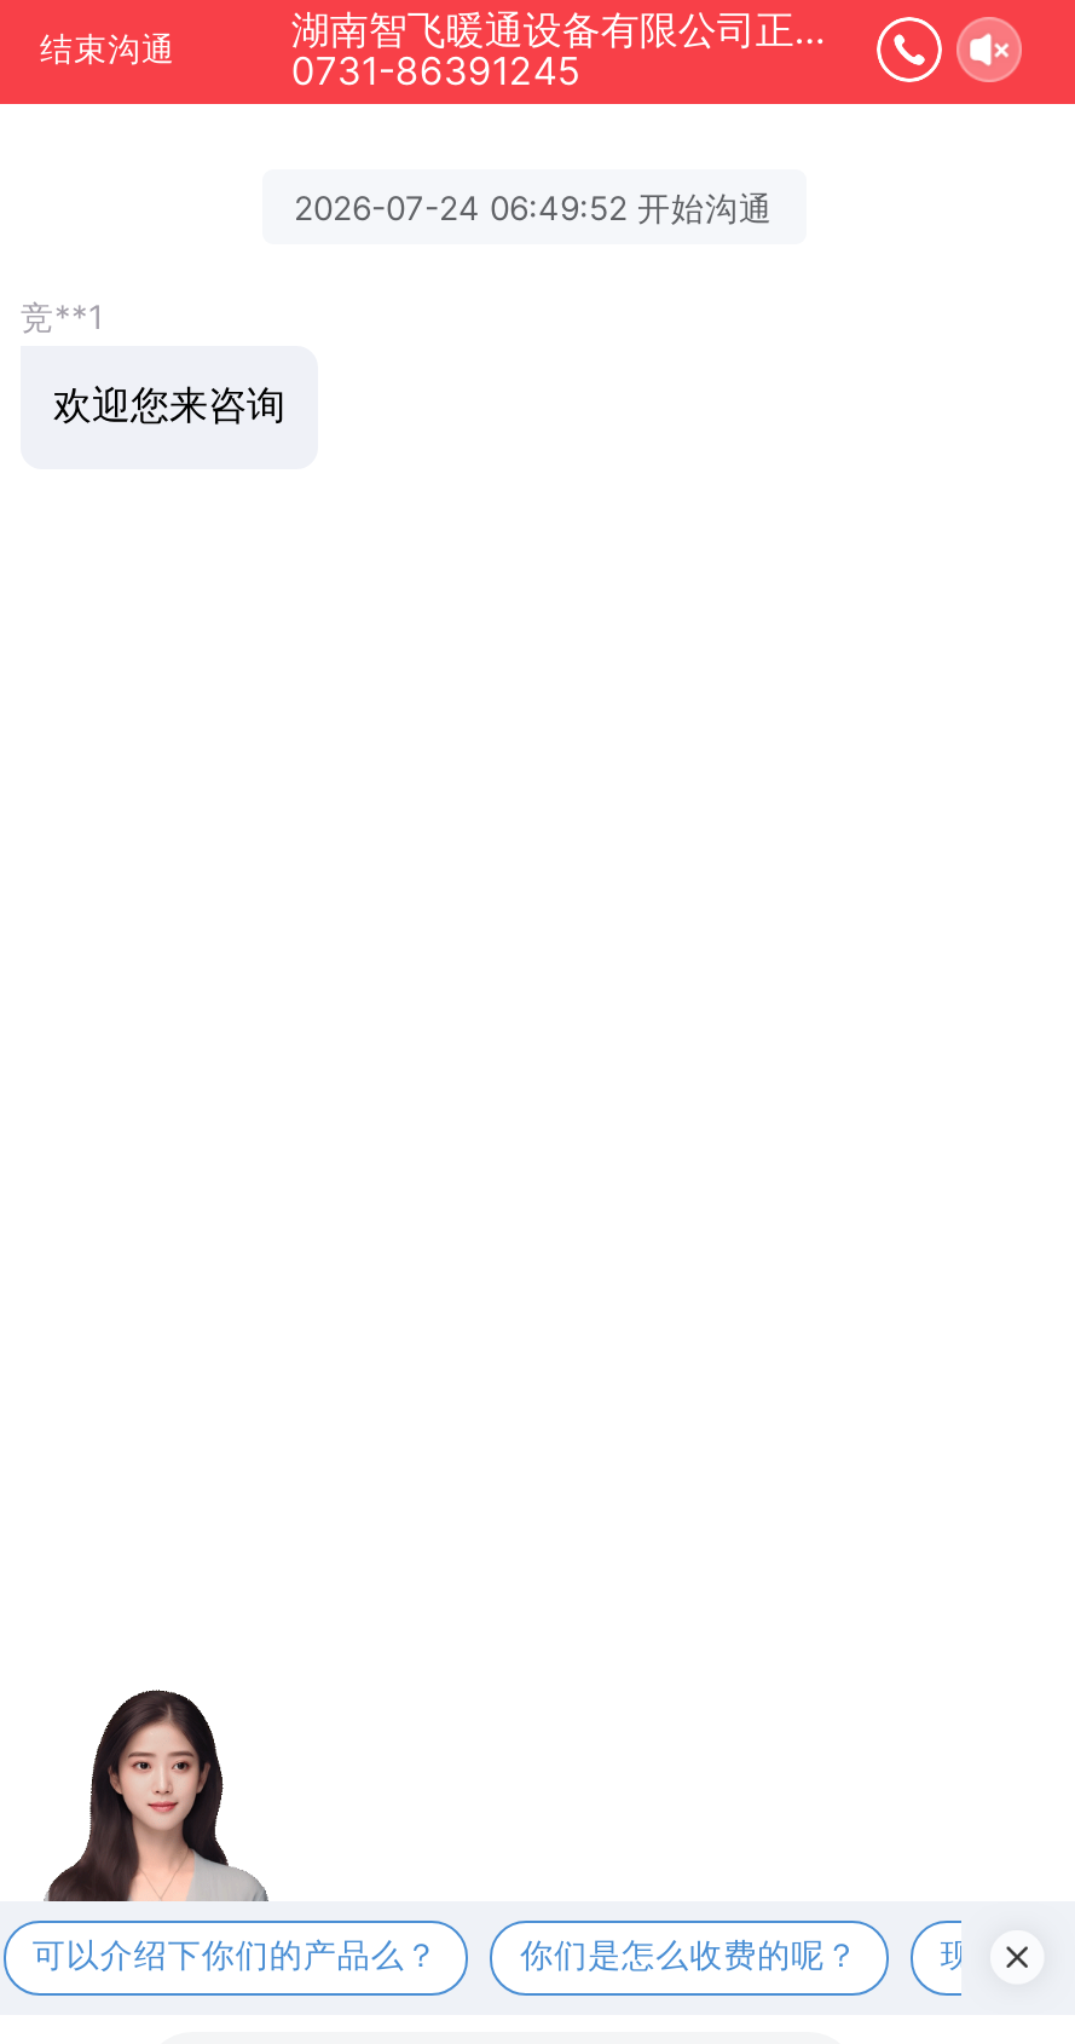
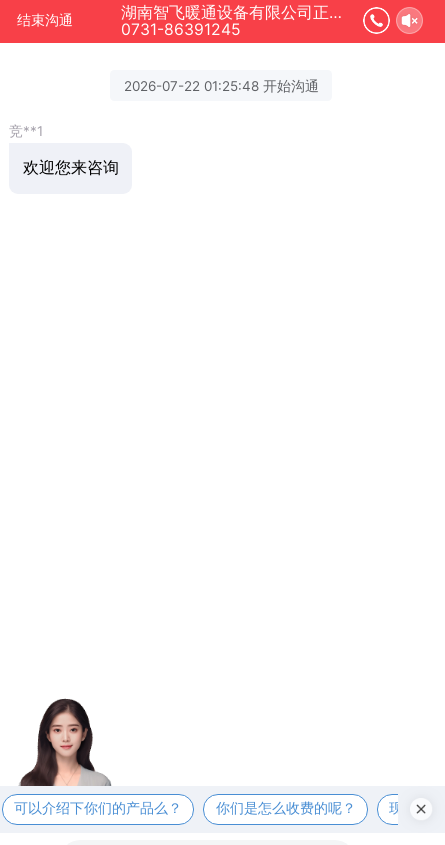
- 2026-07-24 06:49:52 开始沟通
+ 2026-07-22 01:25:48 开始沟通
